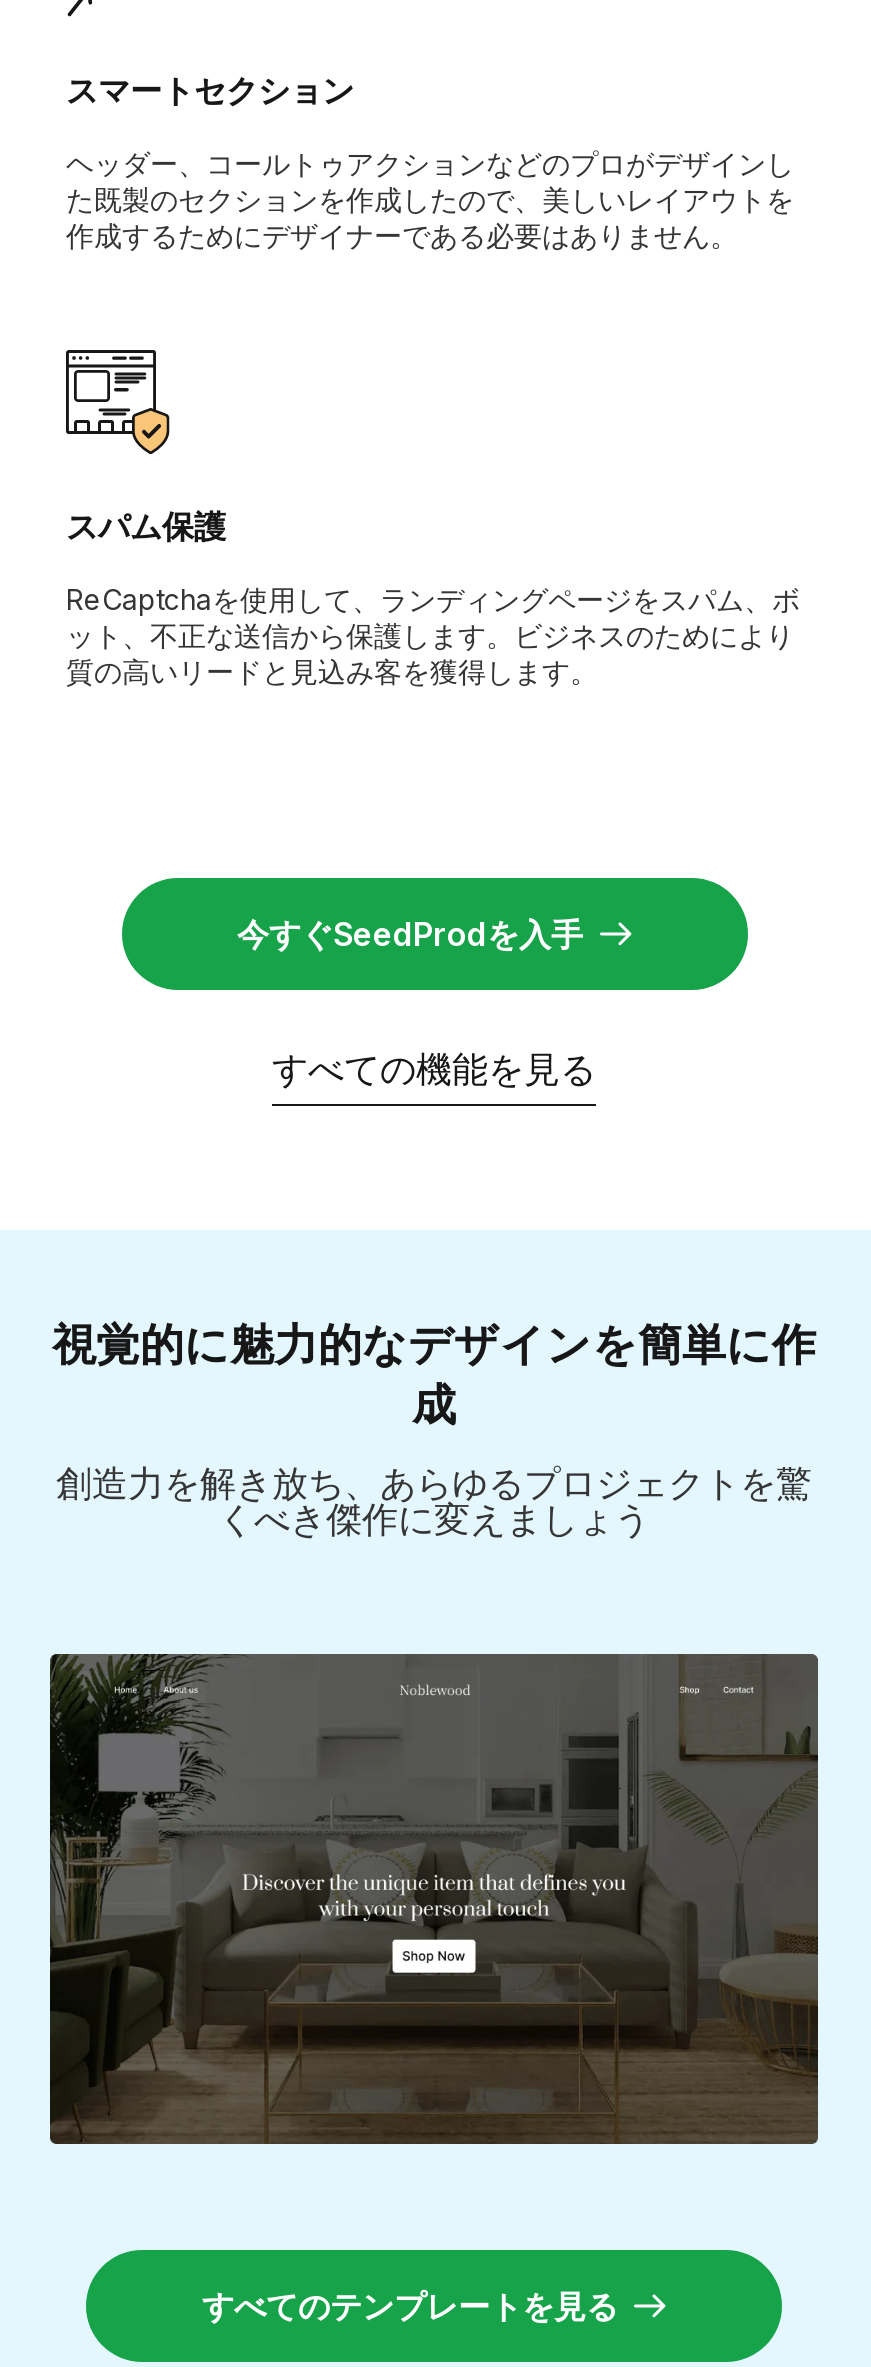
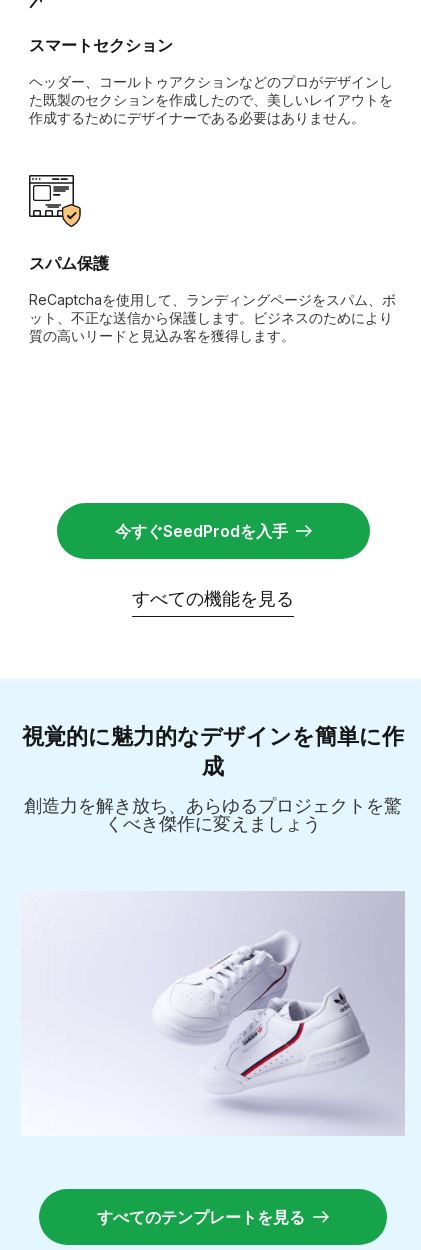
- [image]
+ [image]
